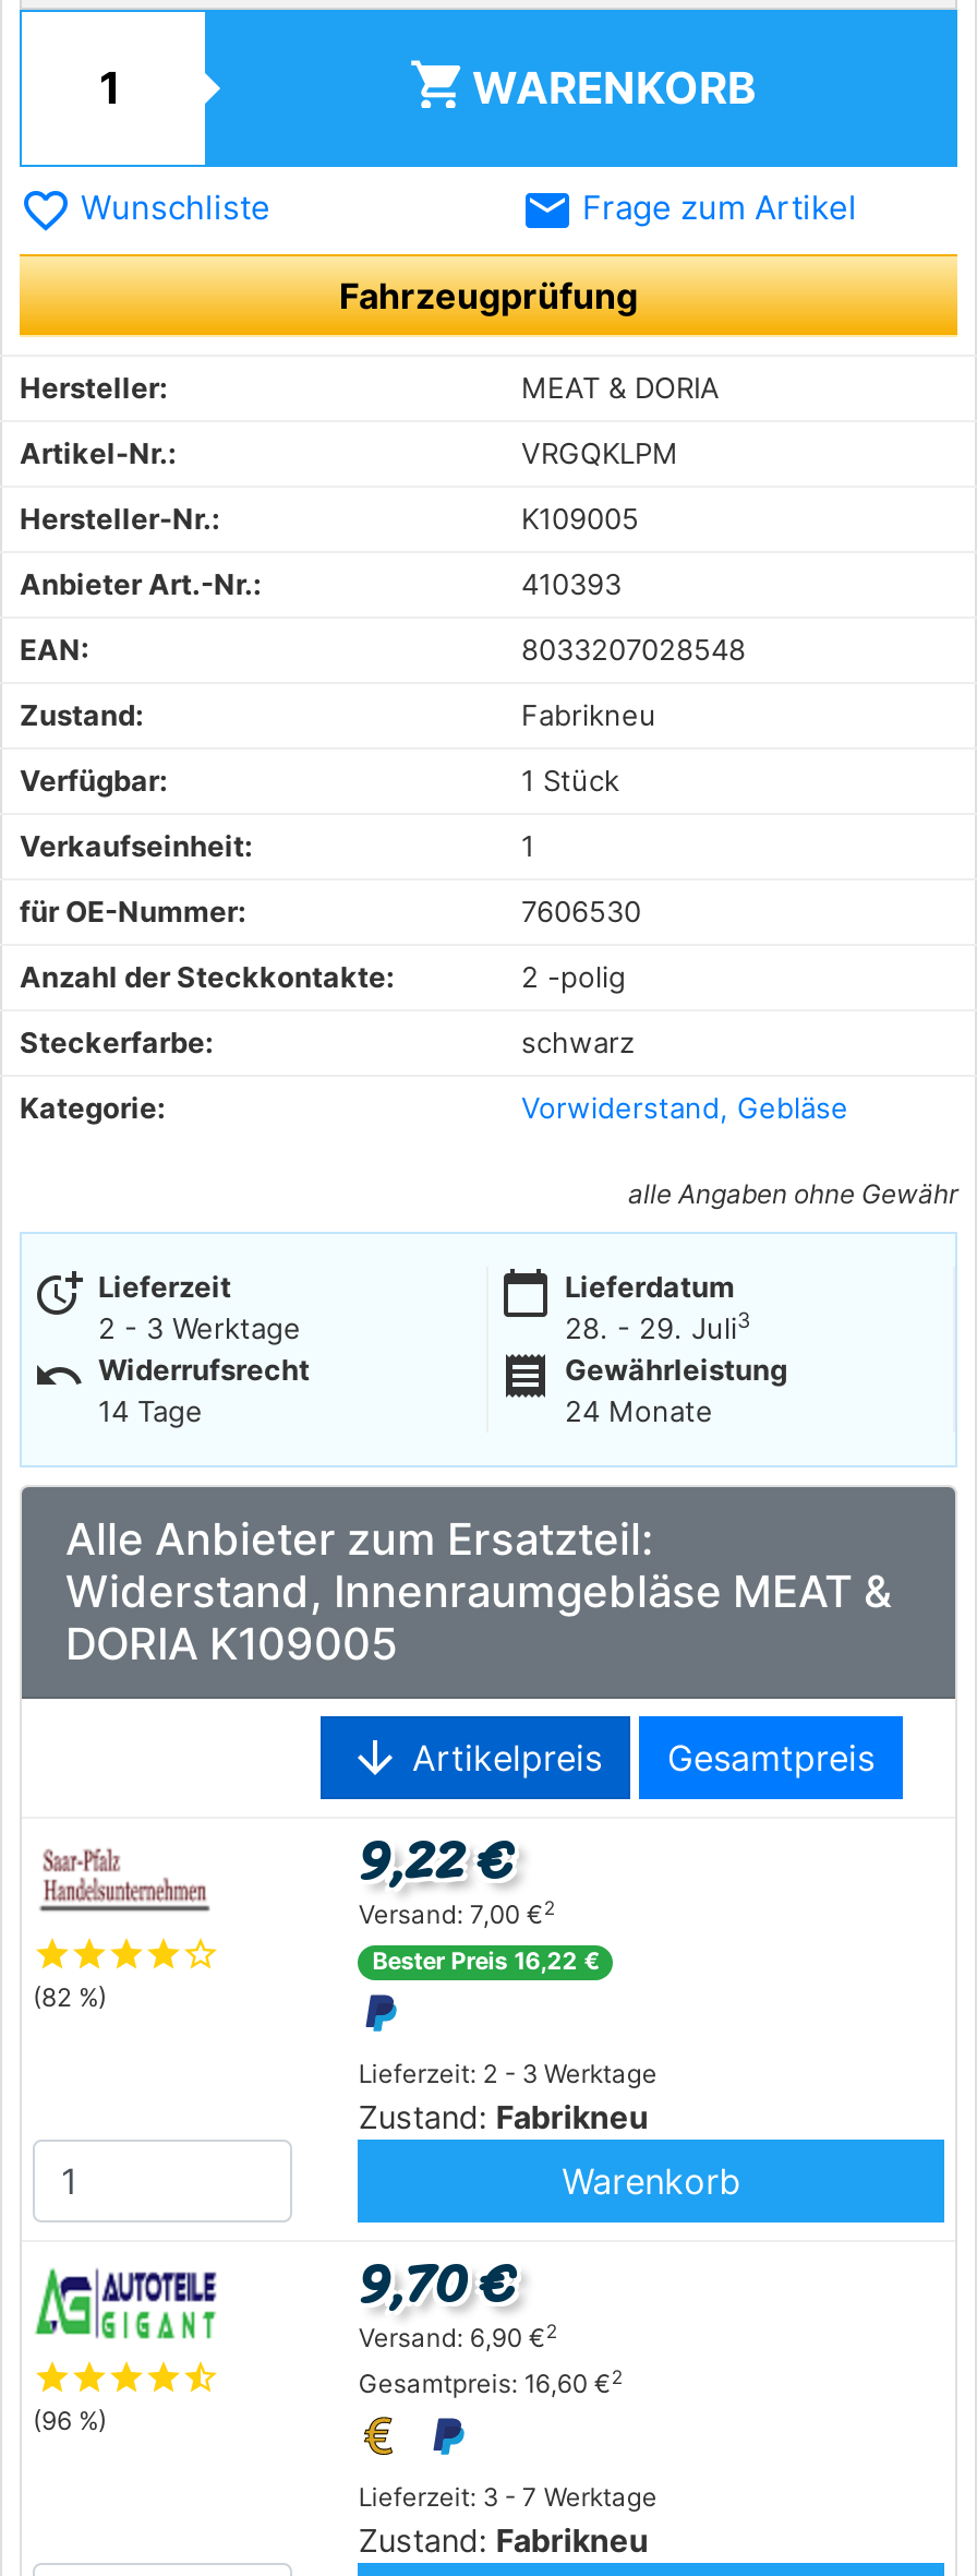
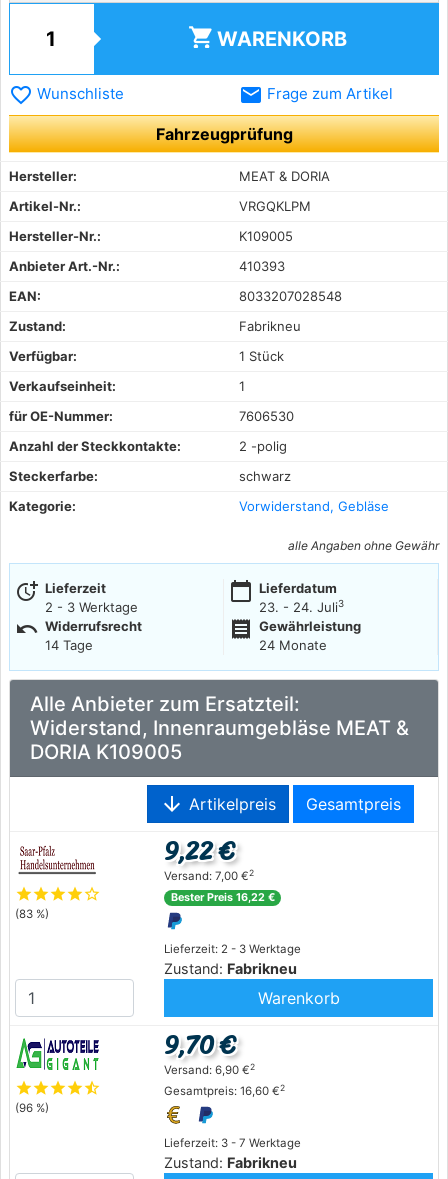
- 28. - 29. Juli3
+ 23. - 24. Juli3

- (82 %)
+ (83 %)
